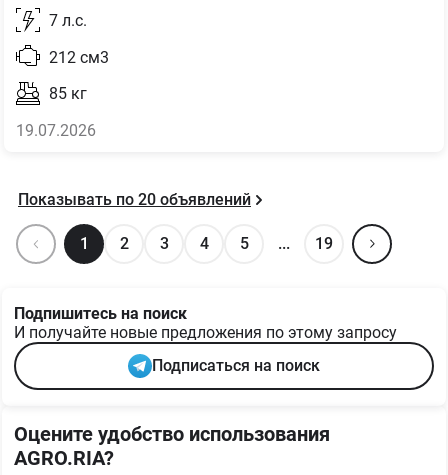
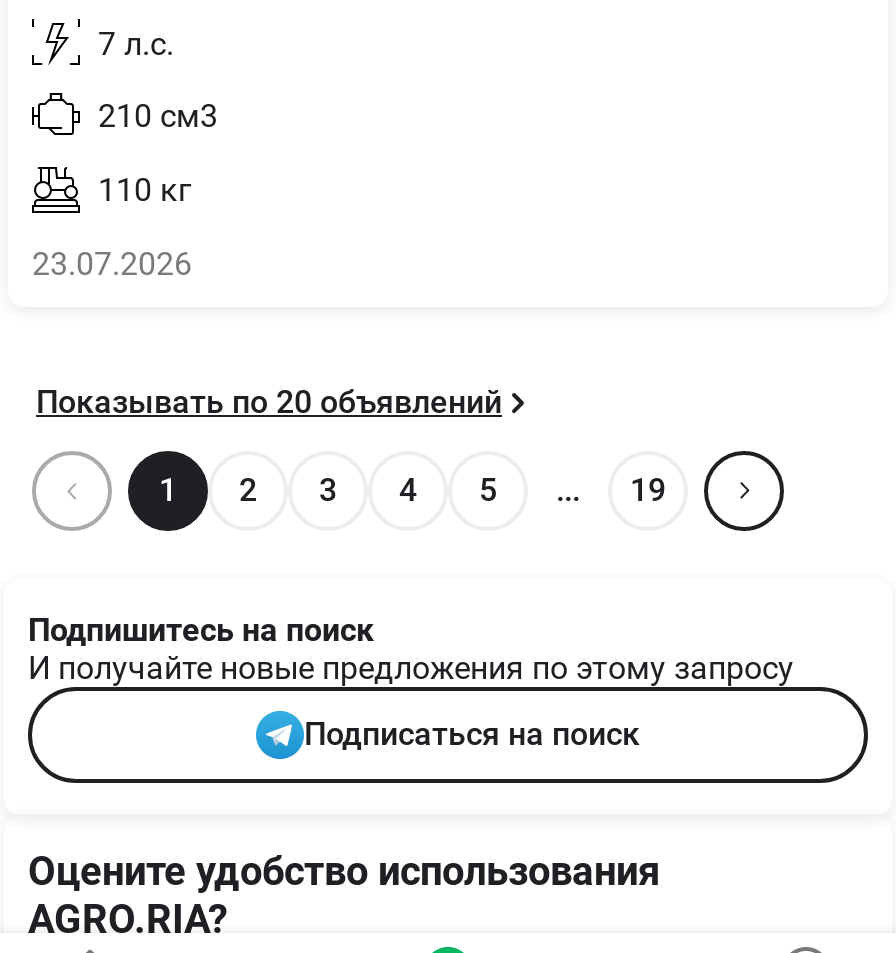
- 212 см3
+ 210 см3

- 85 кг
+ 110 кг

- 19.07.2026
+ 23.07.2026
